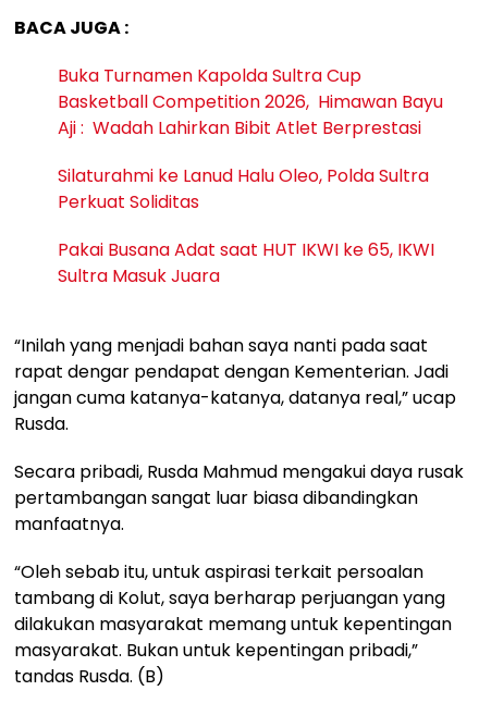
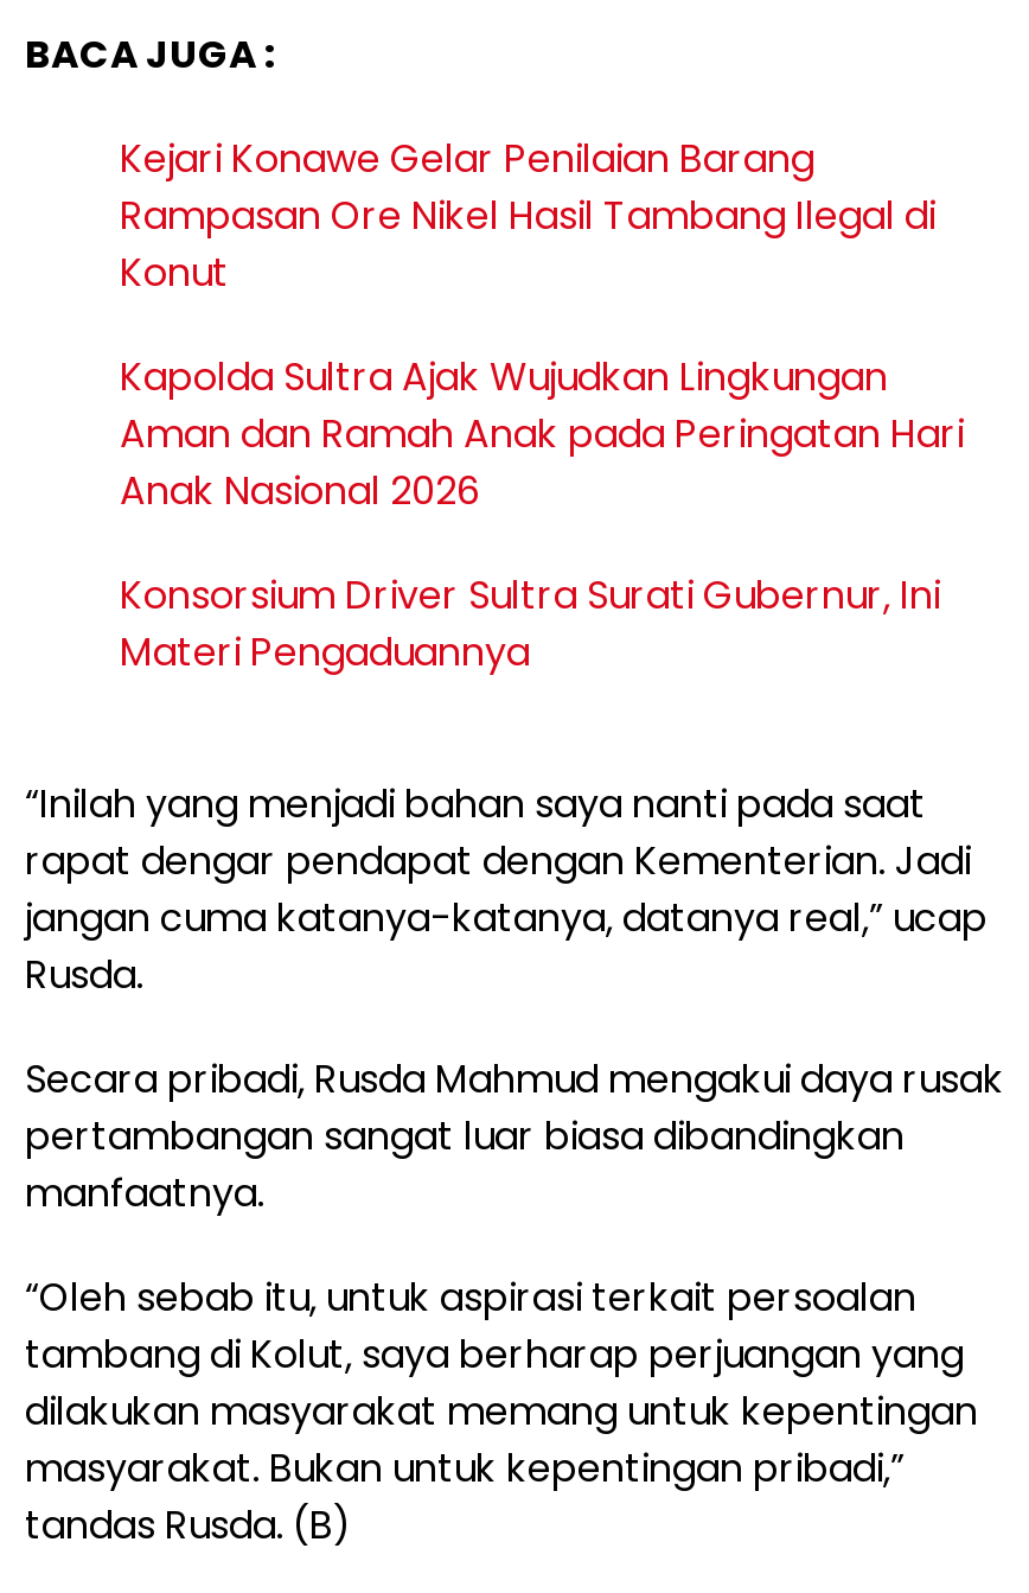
- Buka Turnamen Kapolda Sultra Cup
- Basketball Competition 2026, Himawan Bayu
- Aji : Wadah Lahirkan Bibit Atlet Berprestasi
+ Kejari Konawe Gelar Penilaian Barang
+ Rampasan Ore Nikel Hasil Tambang Ilegal di
+ Konut

- Silaturahmi ke Lanud Halu Oleo, Polda Sultra
- Perkuat Soliditas
+ Kapolda Sultra Ajak Wujudkan Lingkungan
+ Aman dan Ramah Anak pada Peringatan Hari
+ Anak Nasional 2026

- Pakai Busana Adat saat HUT IKWI ke 65, IKWI
- Sultra Masuk Juara
+ Konsorsium Driver Sultra Surati Gubernur, Ini
+ Materi Pengaduannya
